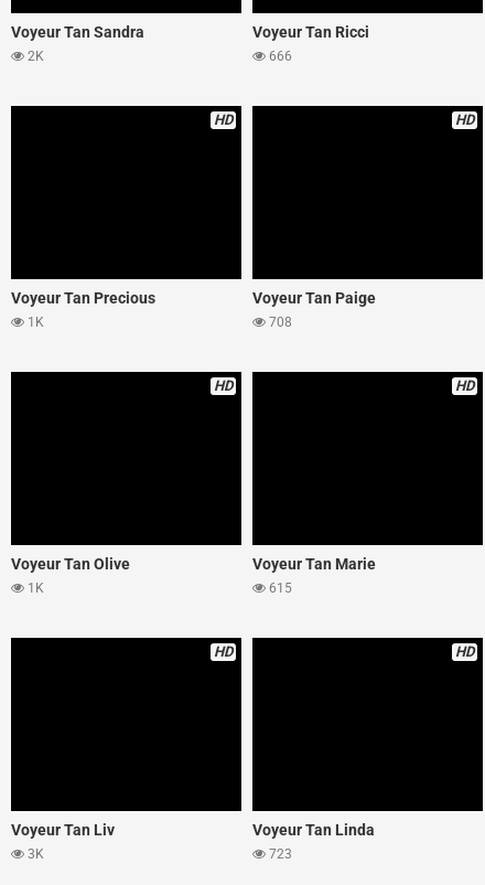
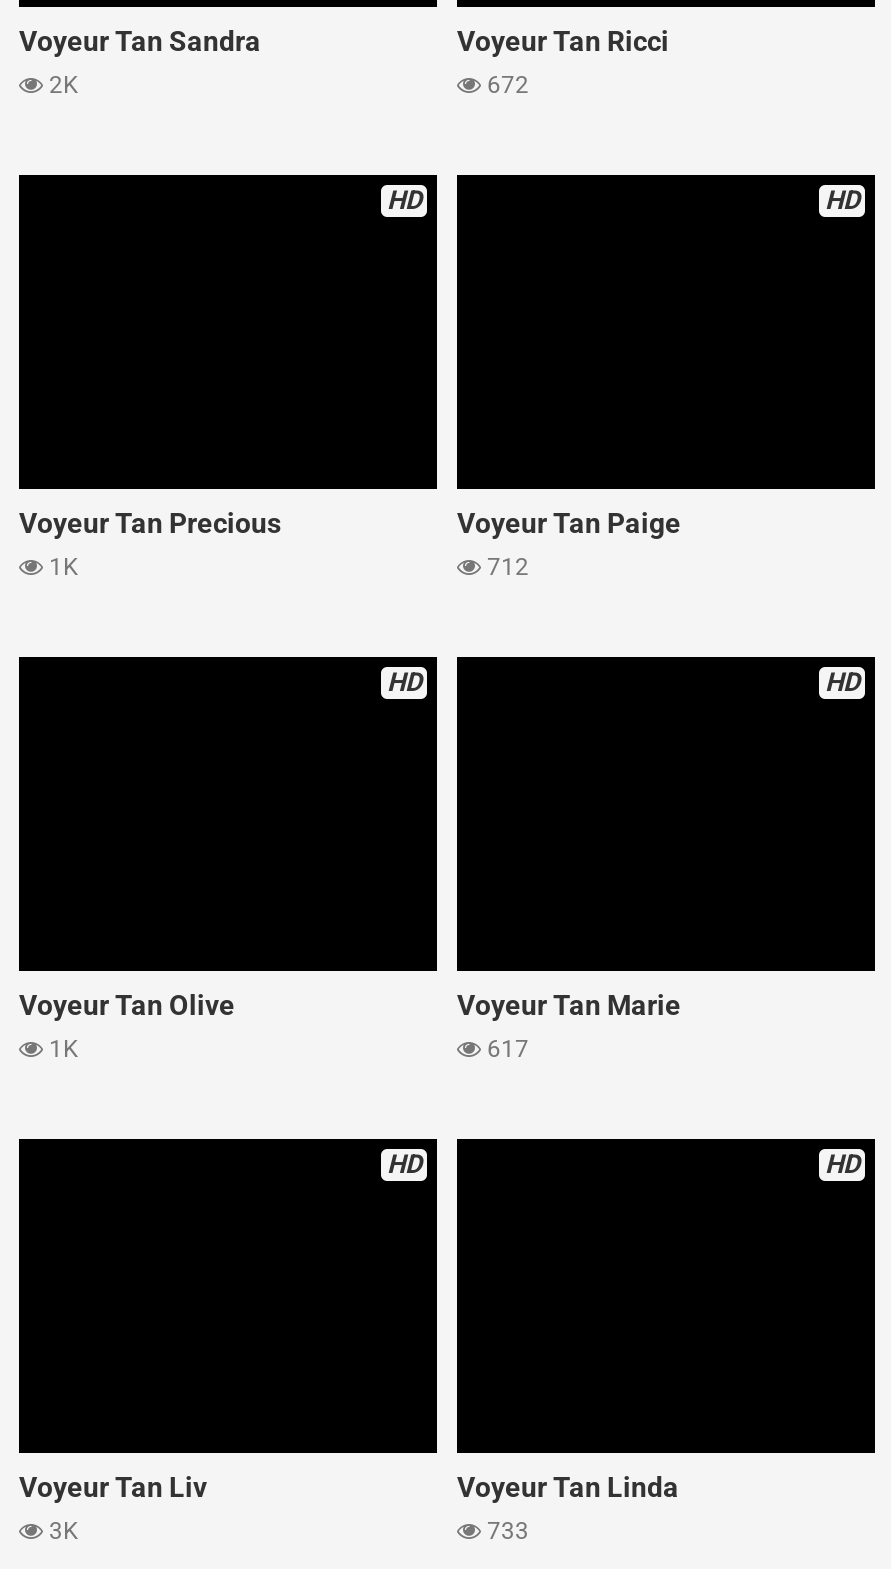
- 666
+ 672

- 708
+ 712

- 615
+ 617

- 723
+ 733
